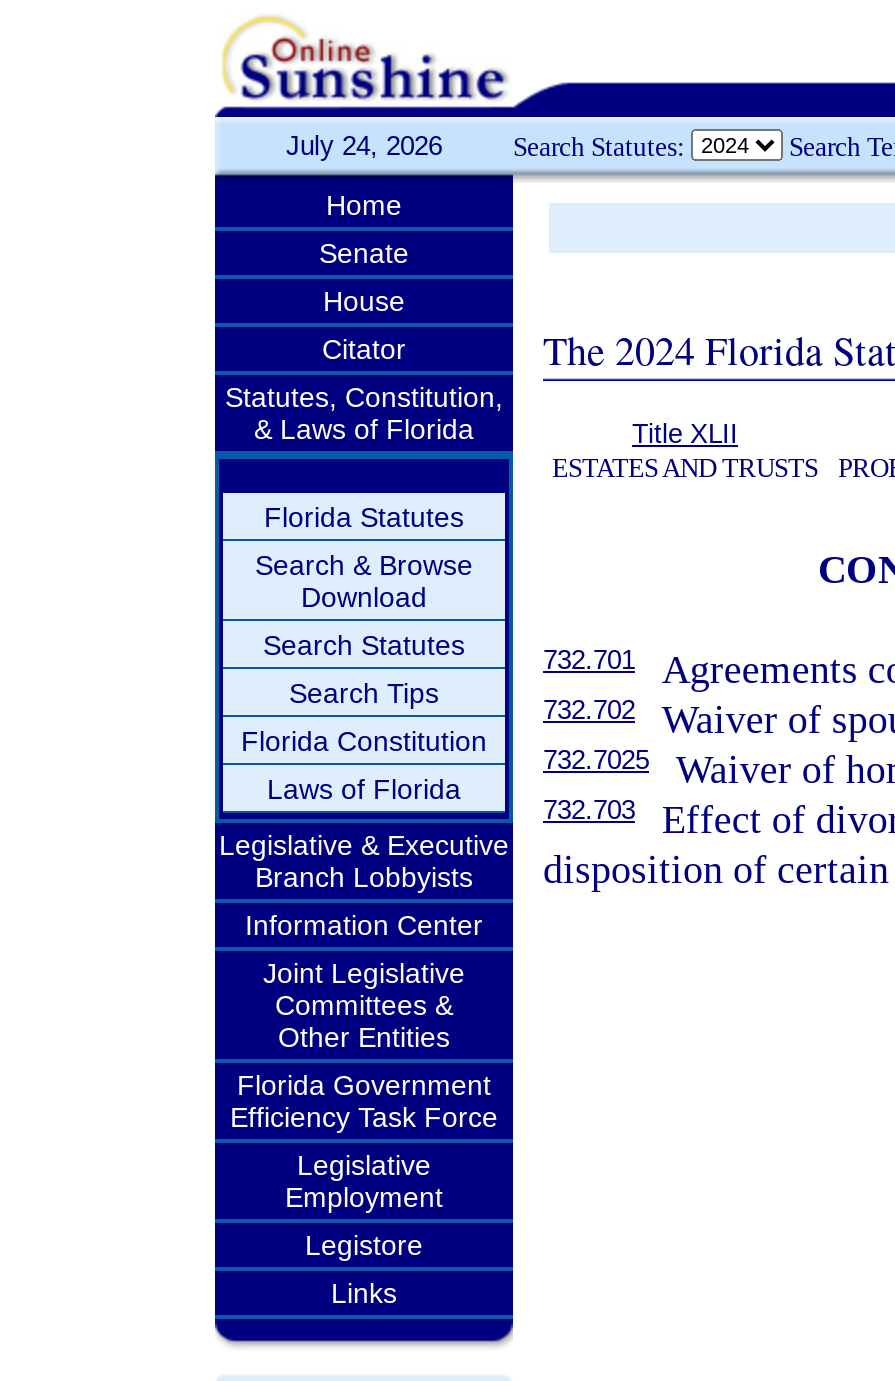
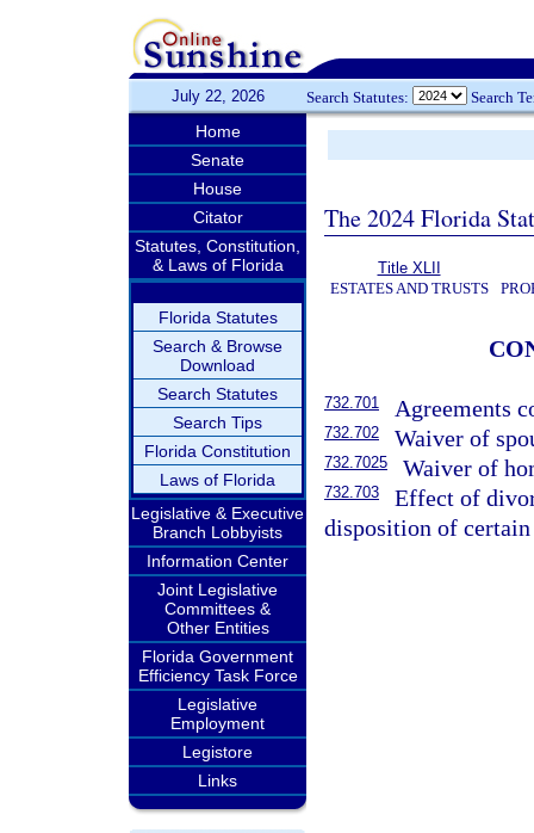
- July 24, 2026
+ July 22, 2026
